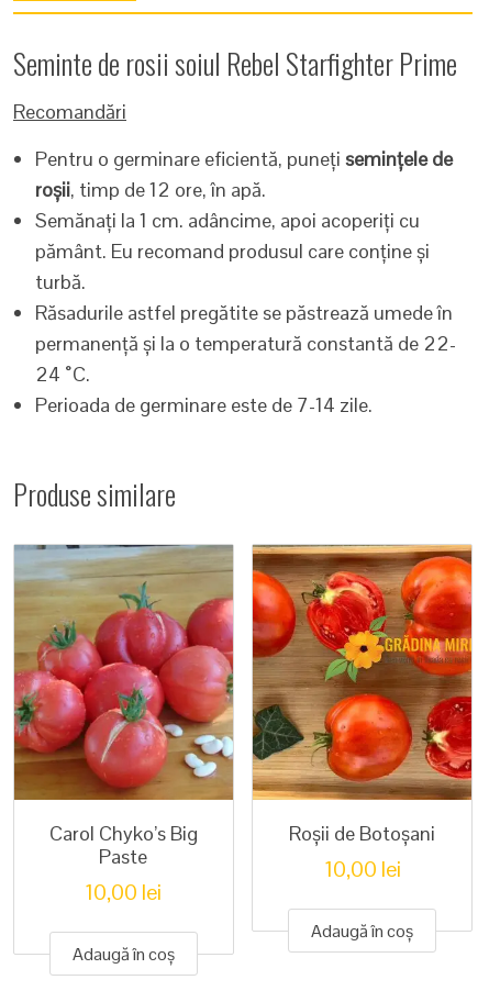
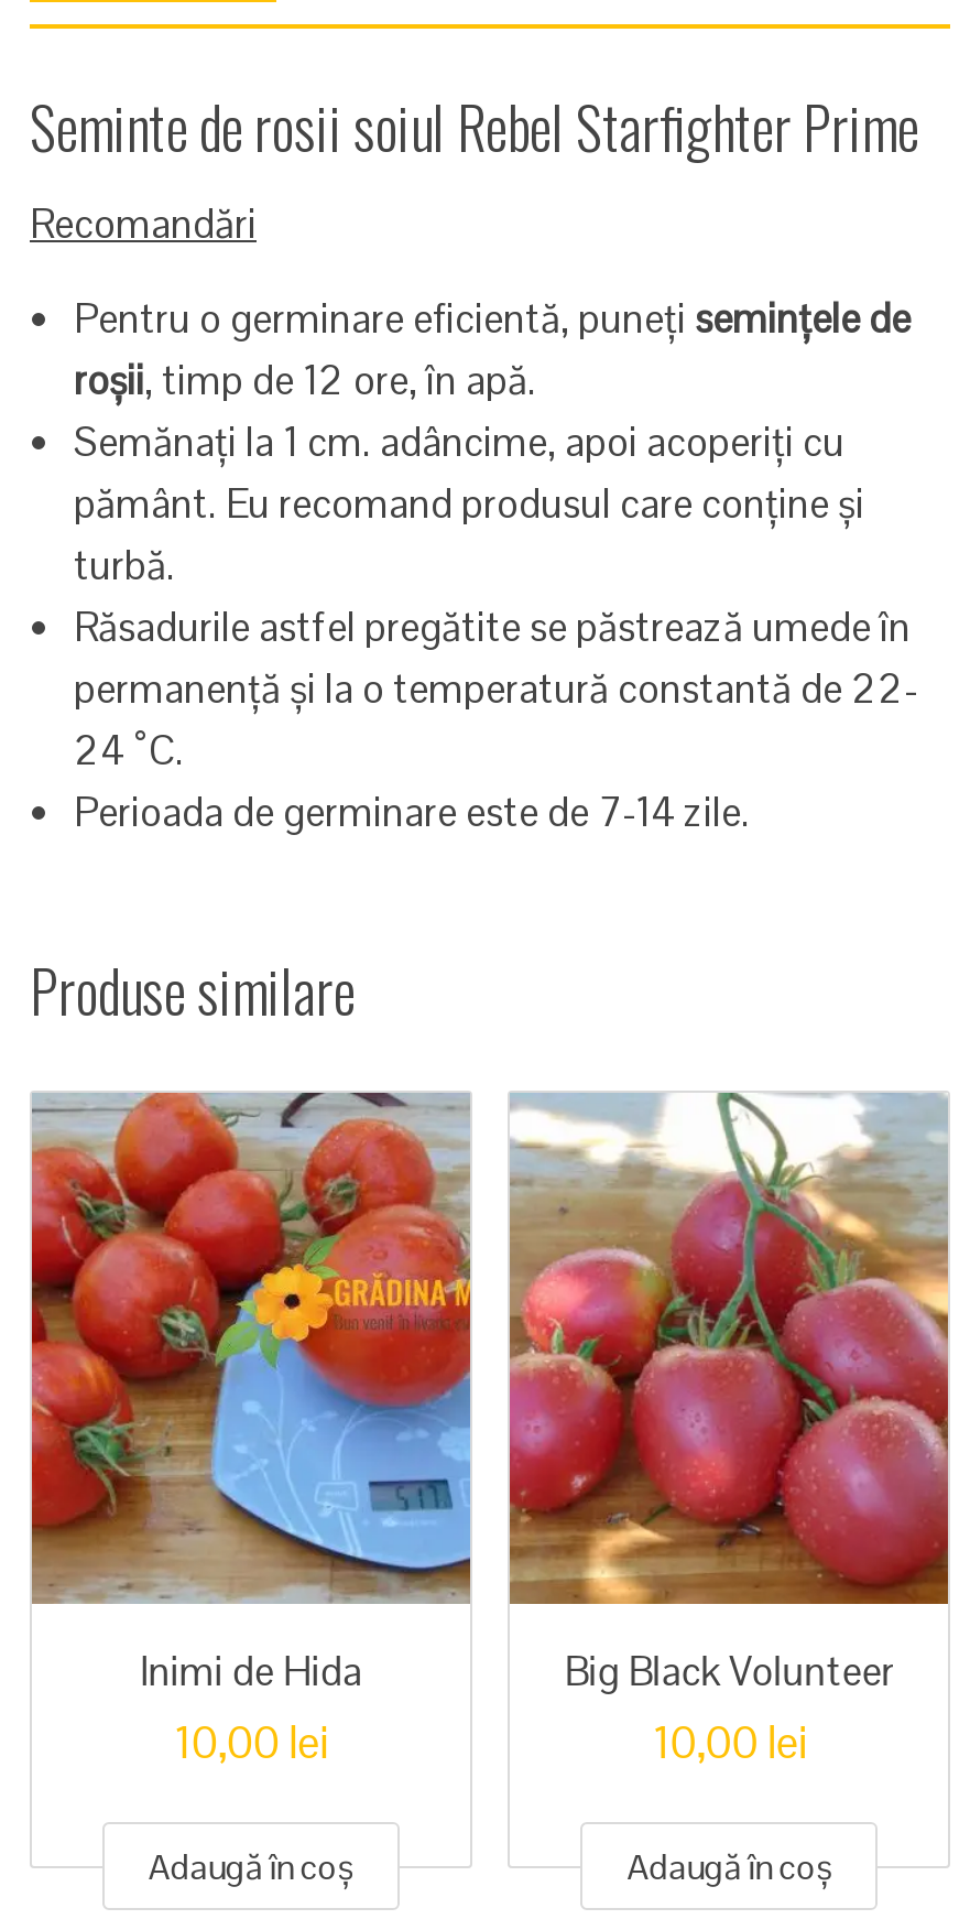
- [image]
- Carol Chyko’s Big
- Paste
+ [image]
+ Inimi de Hida

- [image]
- Roșii de Botoșani
+ [image]
+ Big Black Volunteer
